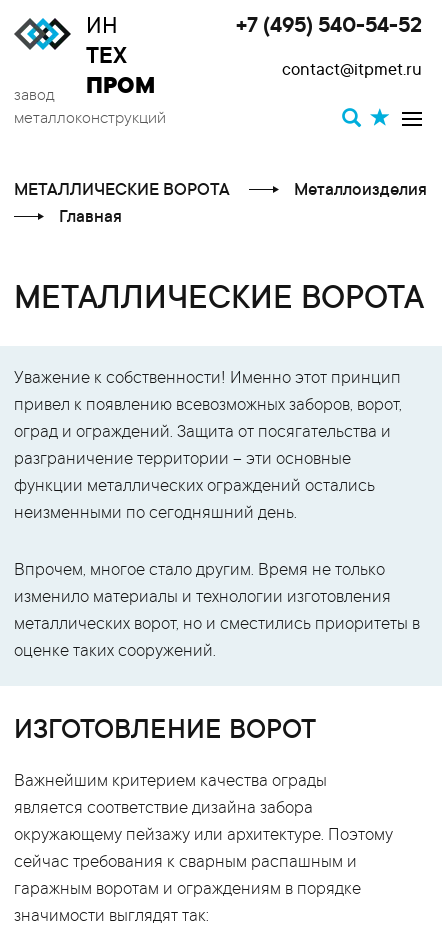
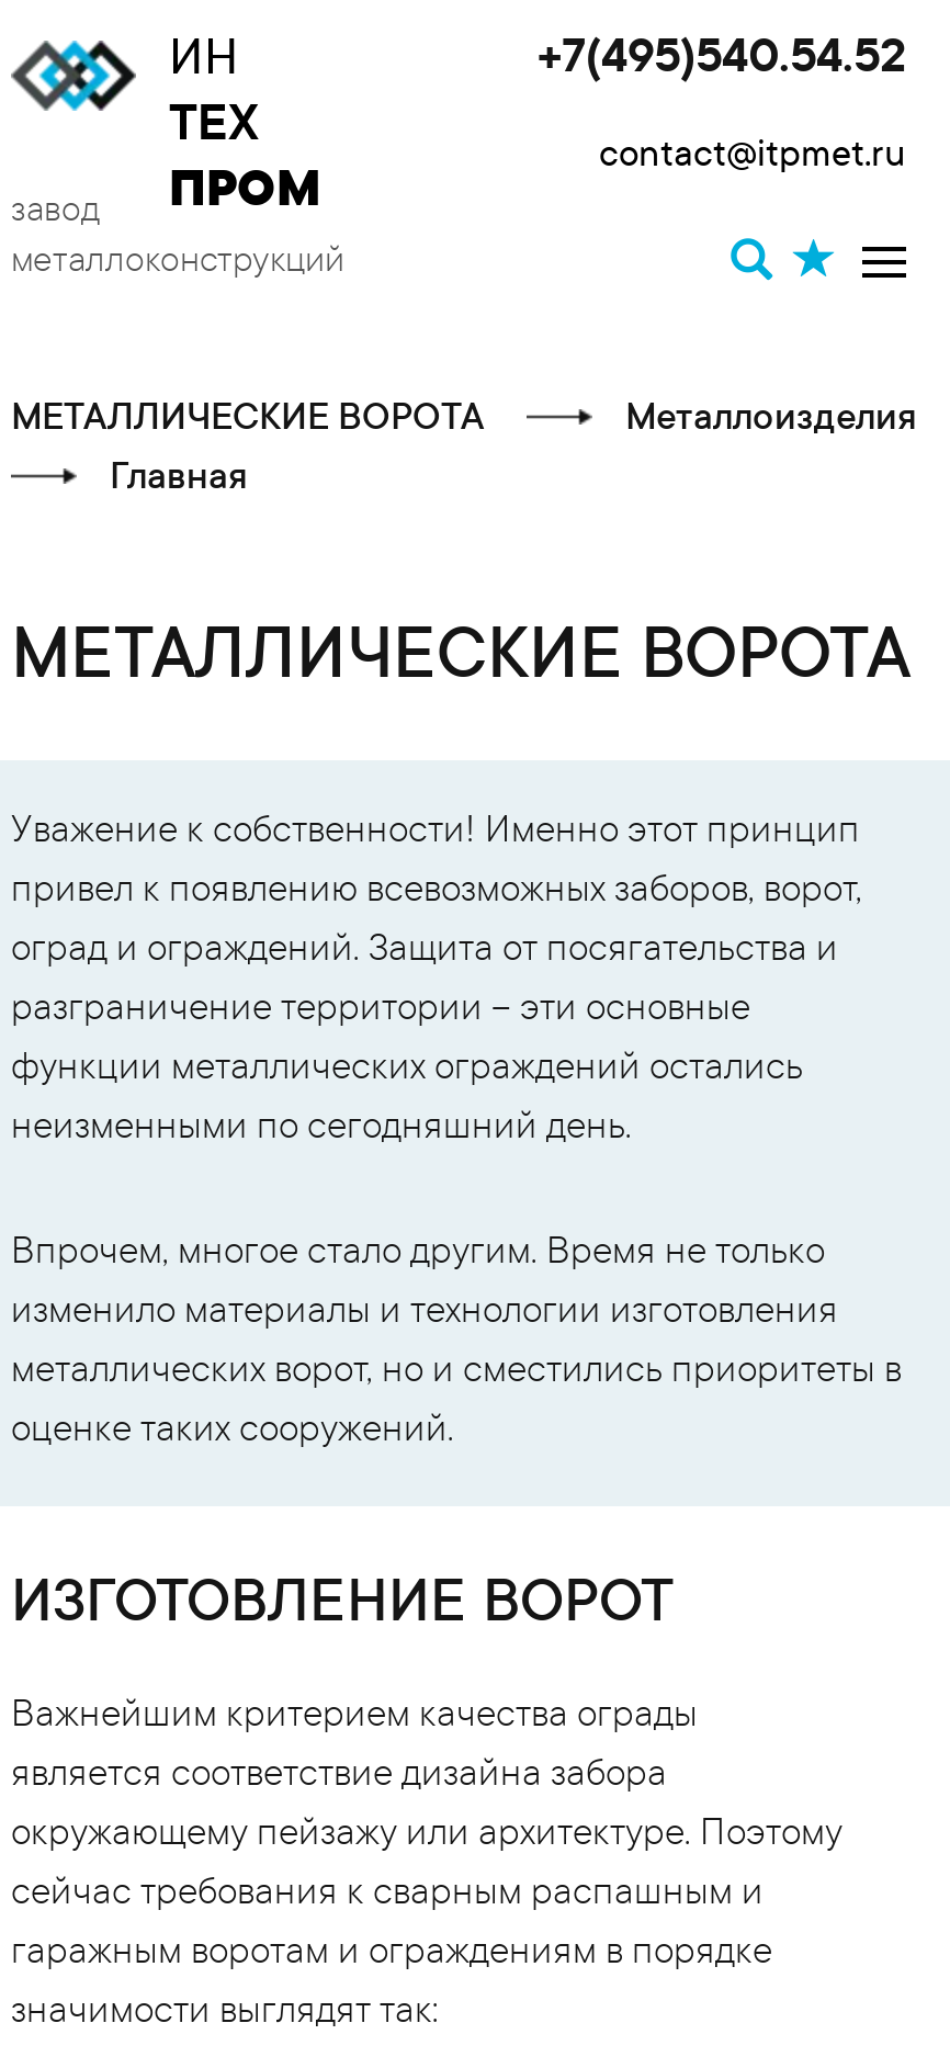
- +7 (495) 540-54-52
+ +7(495)540.54.52
